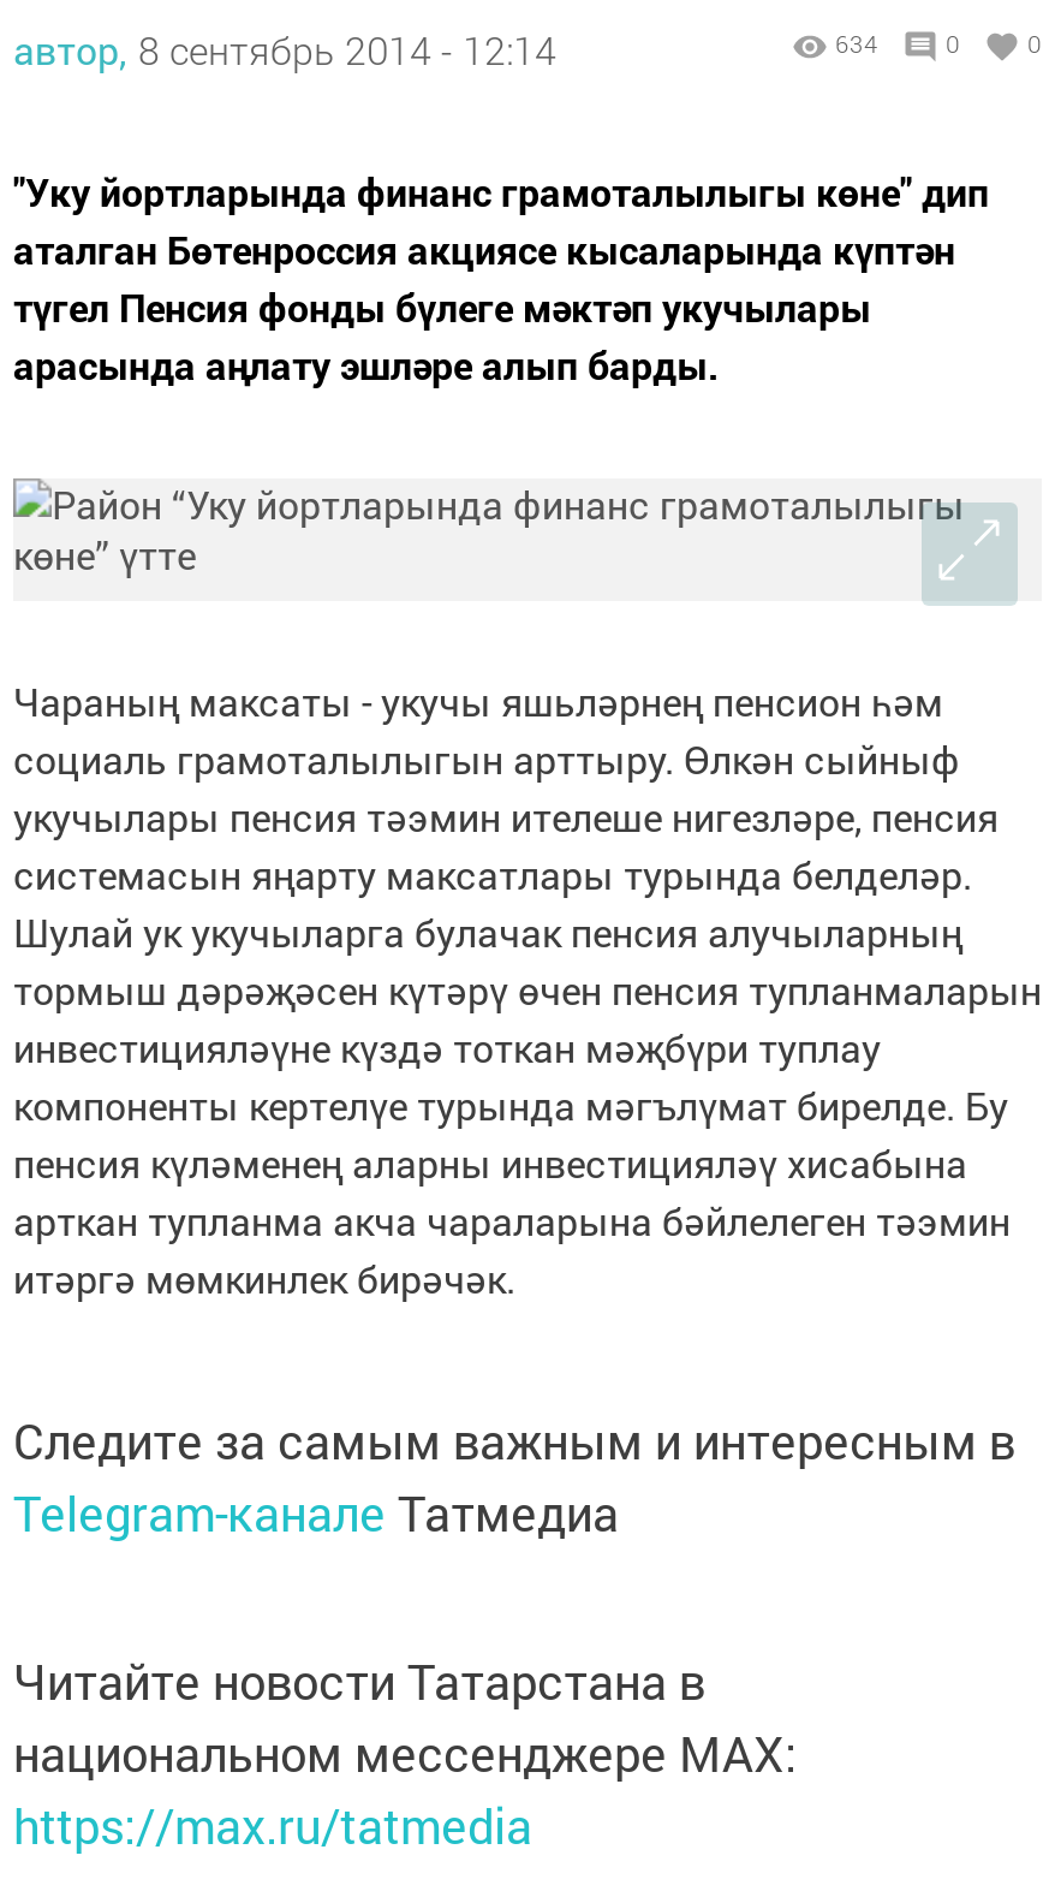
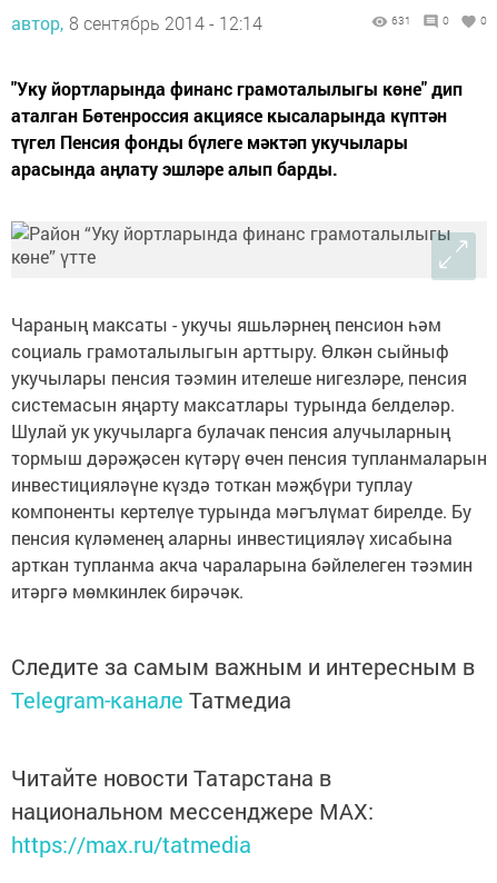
- 634
+ 631
